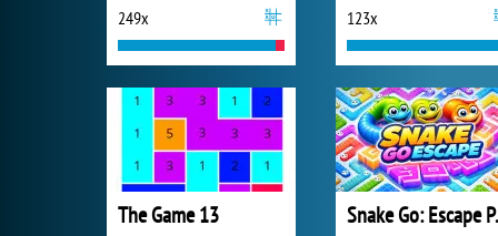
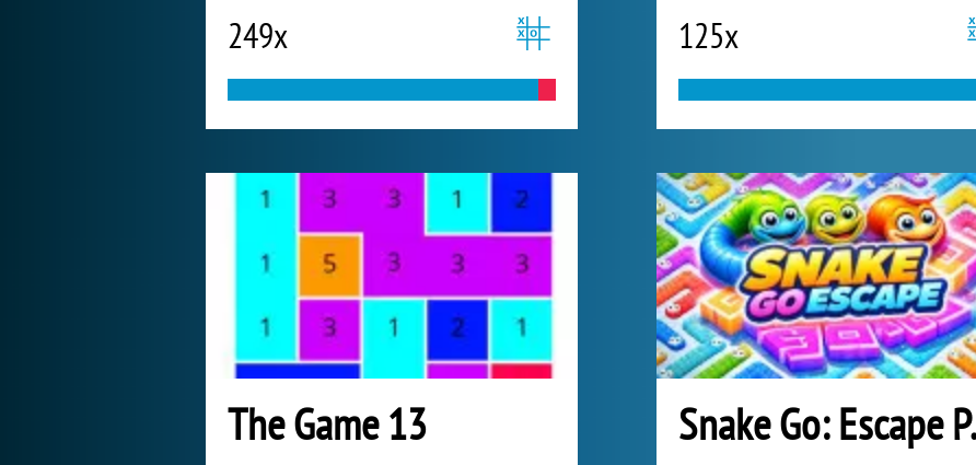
- 123x
+ 125x
